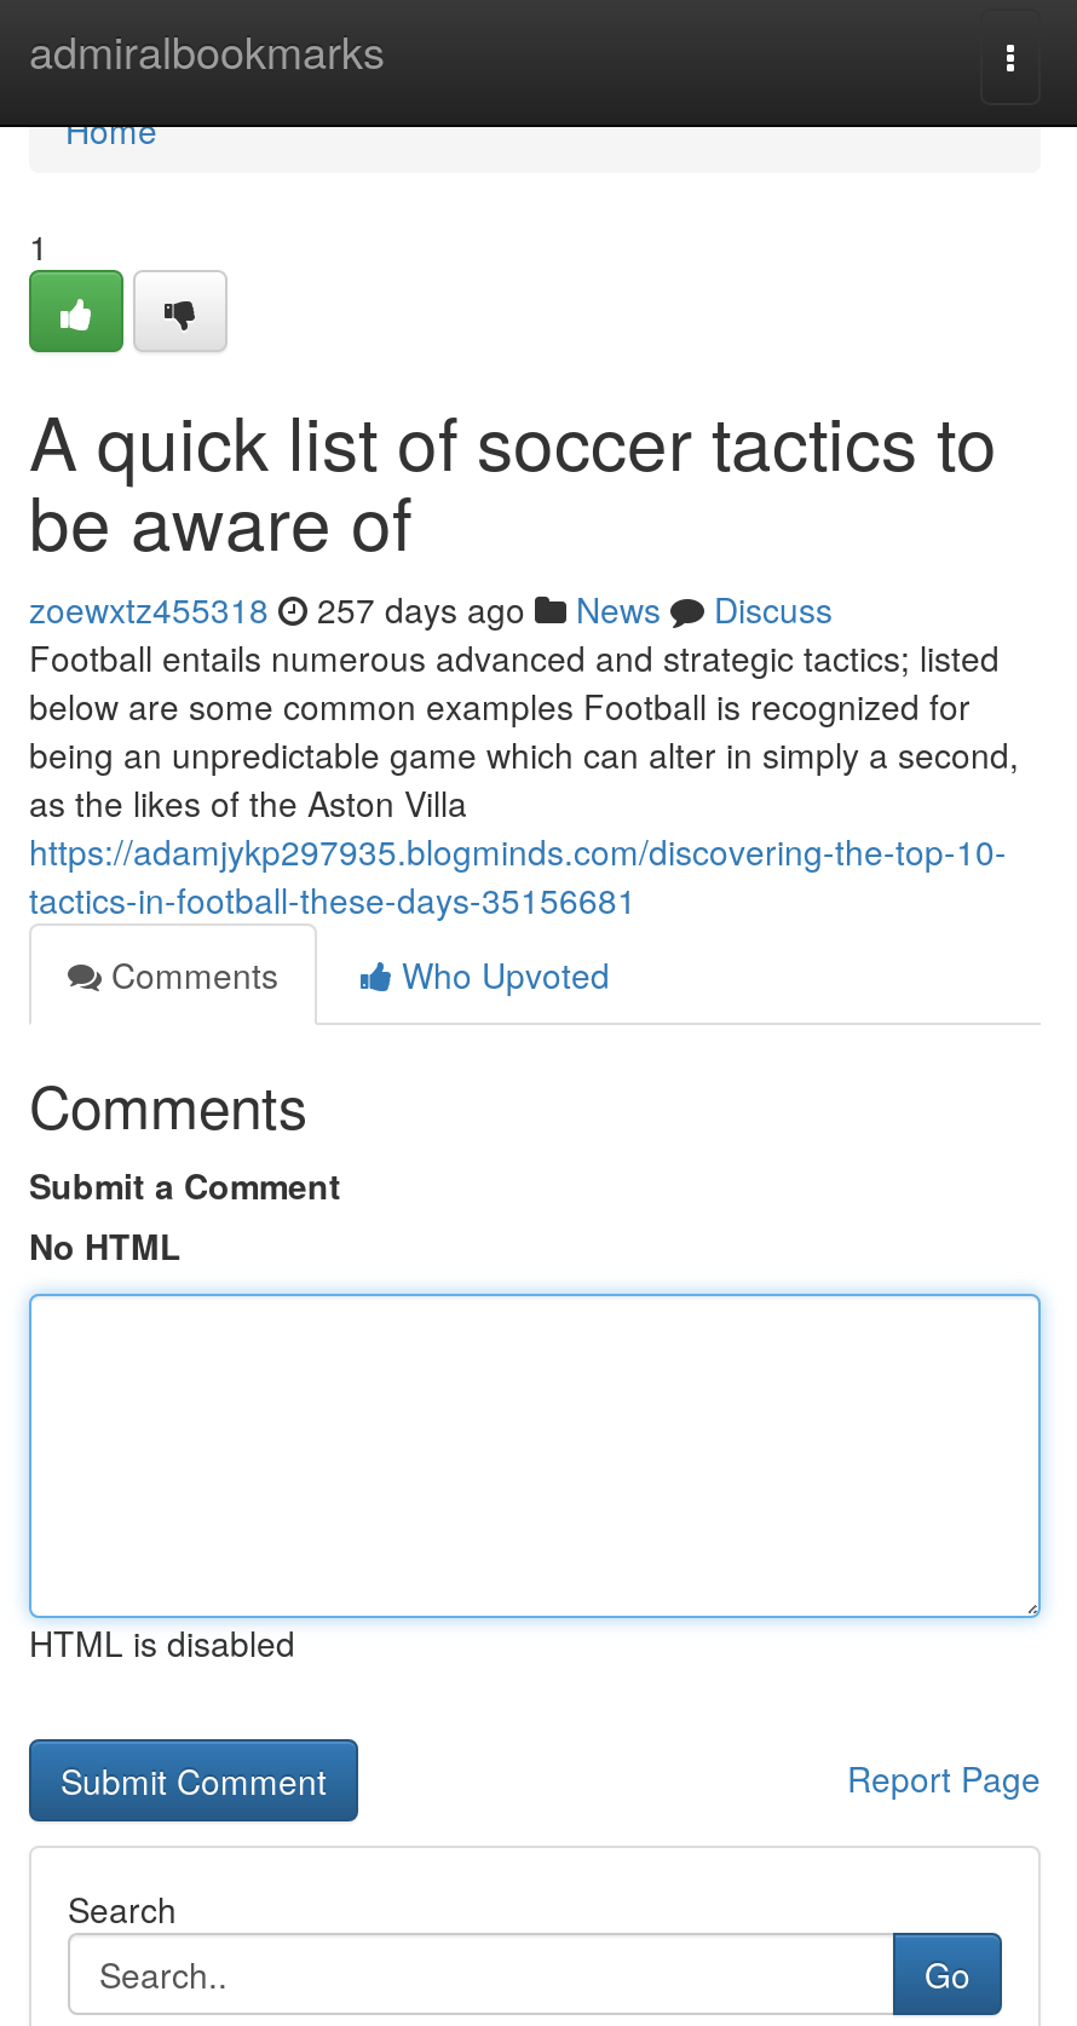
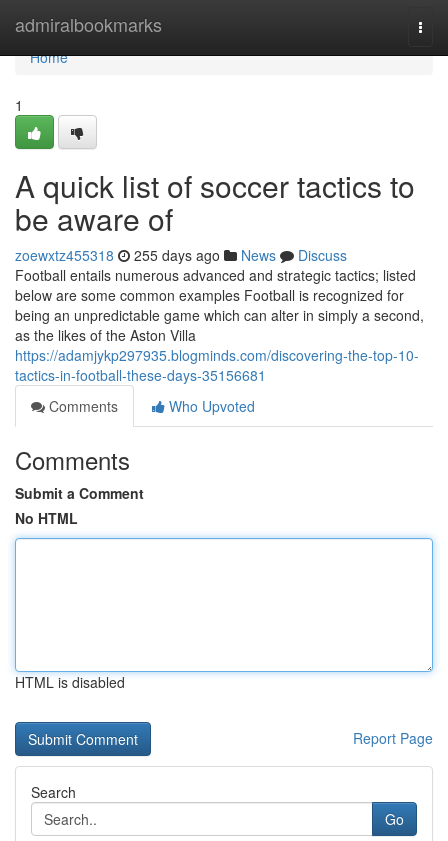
- zoewxtz455318 257 days ago News Discuss
+ zoewxtz455318 255 days ago News Discuss
